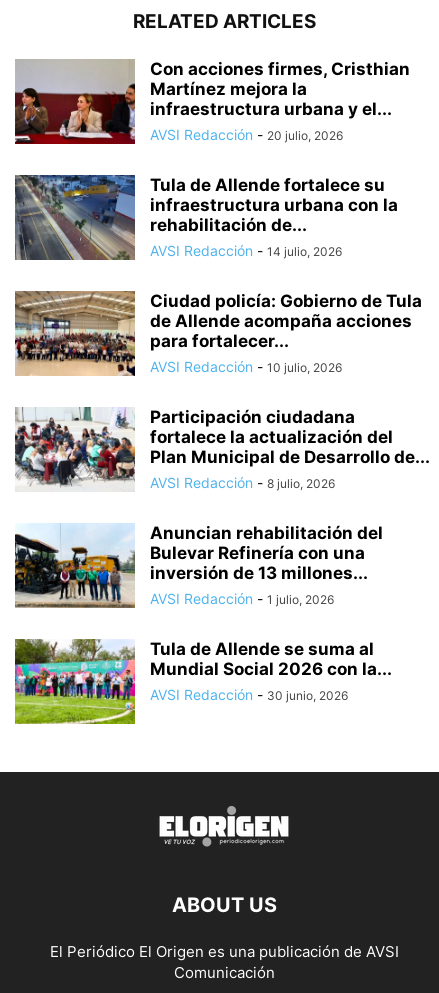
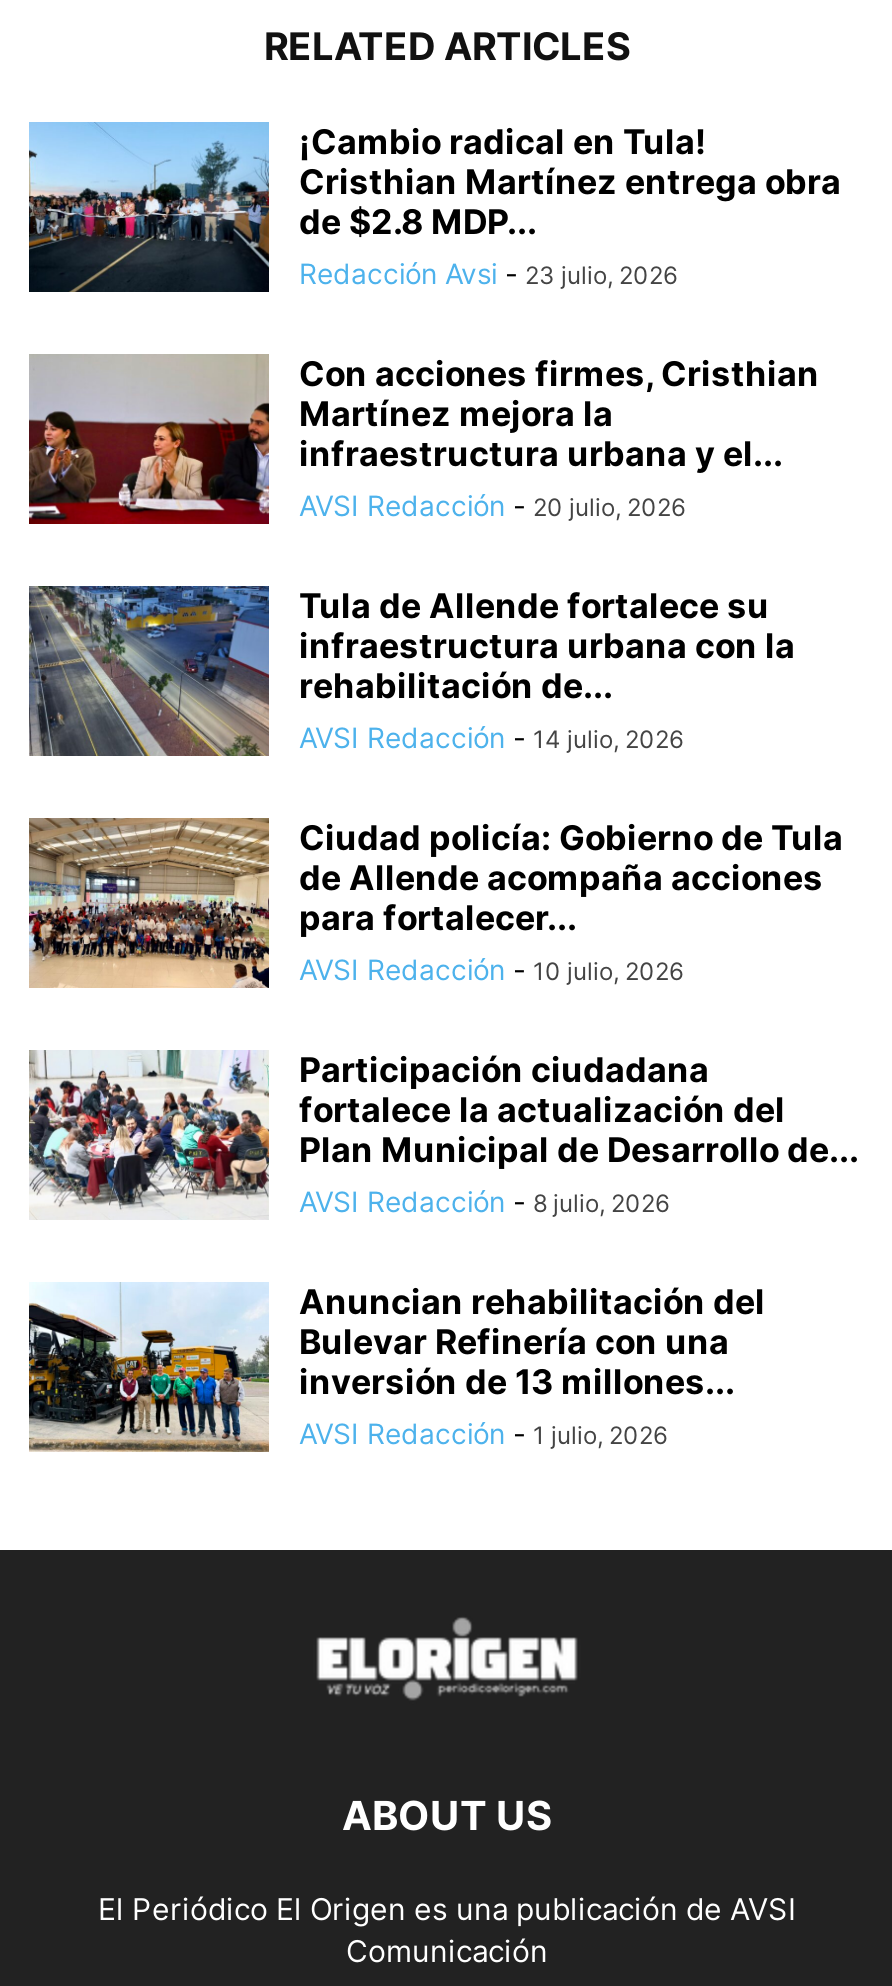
+ [image]
+ ¡Cambio radical en Tula!
+ Cristhian Martínez entrega obra
+ de $2.8 MDP...
+ Redacción Avsi - 23 julio, 2026

moved down: [image] | Con acciones firmes, Cristhian | Martínez mejora la | ... | inversión de 13 millones... | AVSI Redacción - 1 julio, 2026

- [image]
- Tula de Allende se suma al
- Mundial Social 2026 con la...
- AVSI Redacción - 30 junio, 2026
